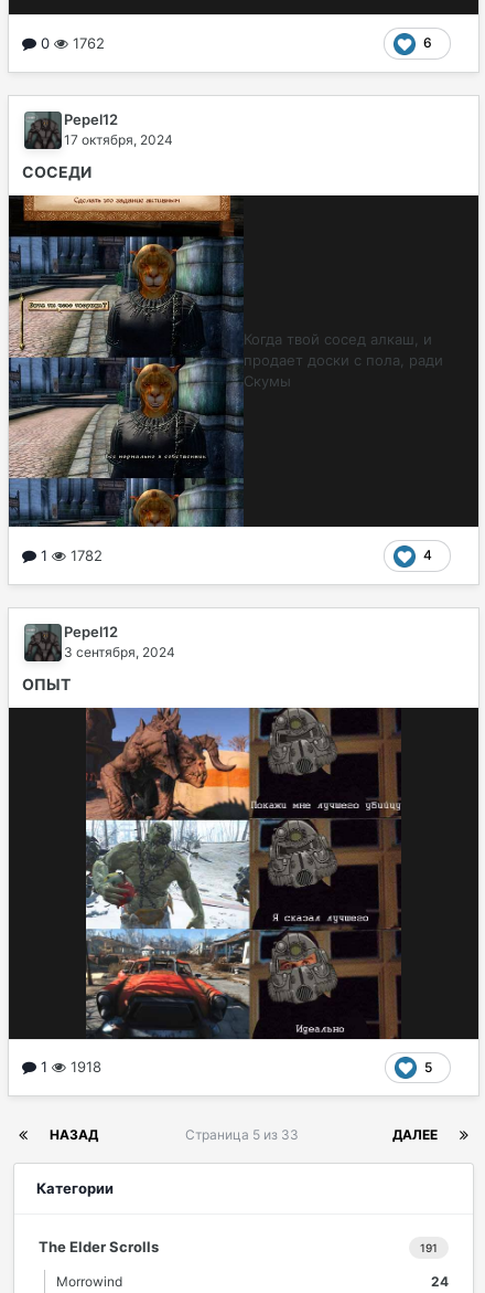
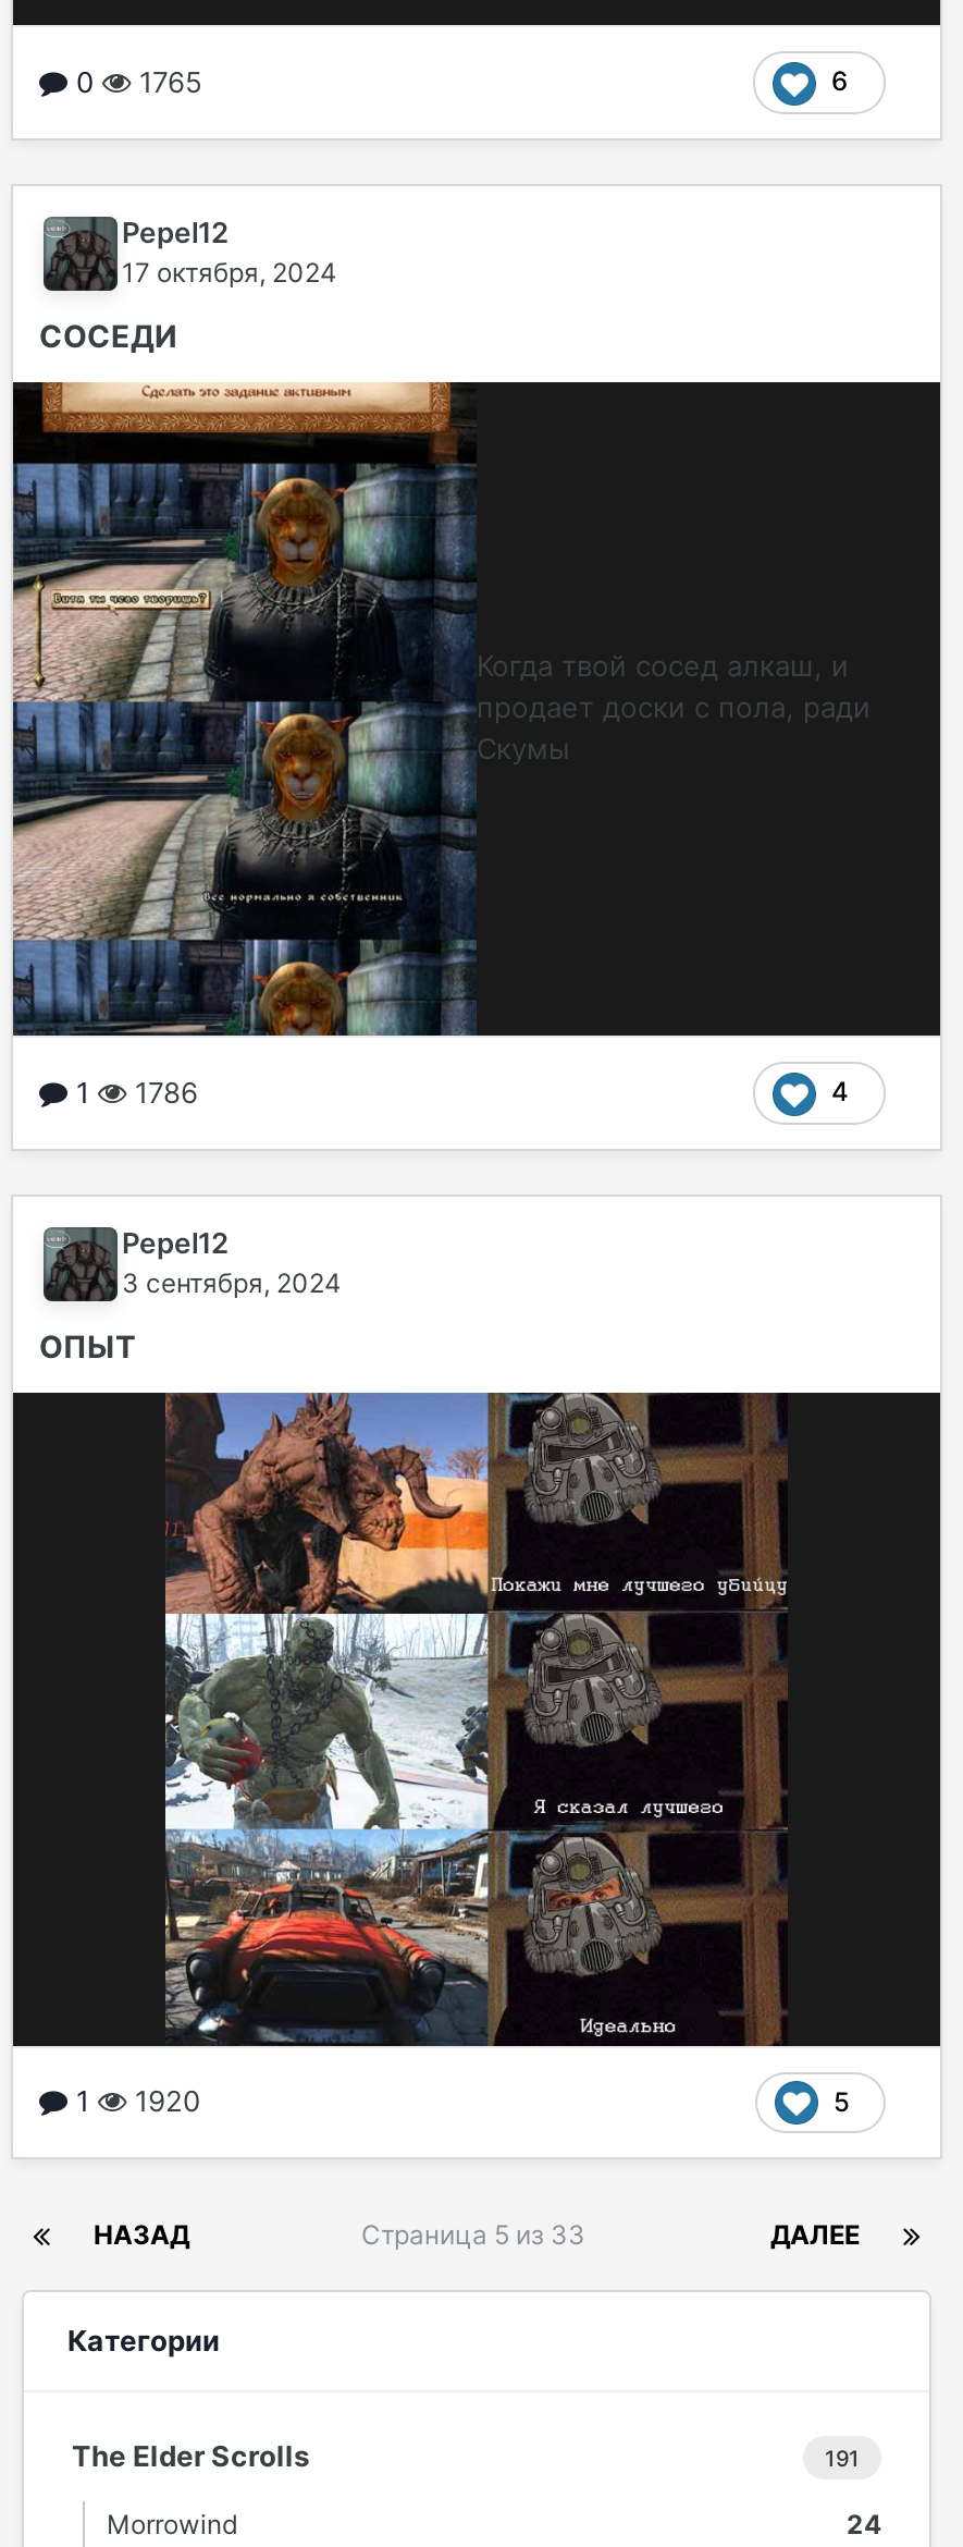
- 0 1762
+ 0 1765

- 1 1782
+ 1 1786

- 1 1918
+ 1 1920
